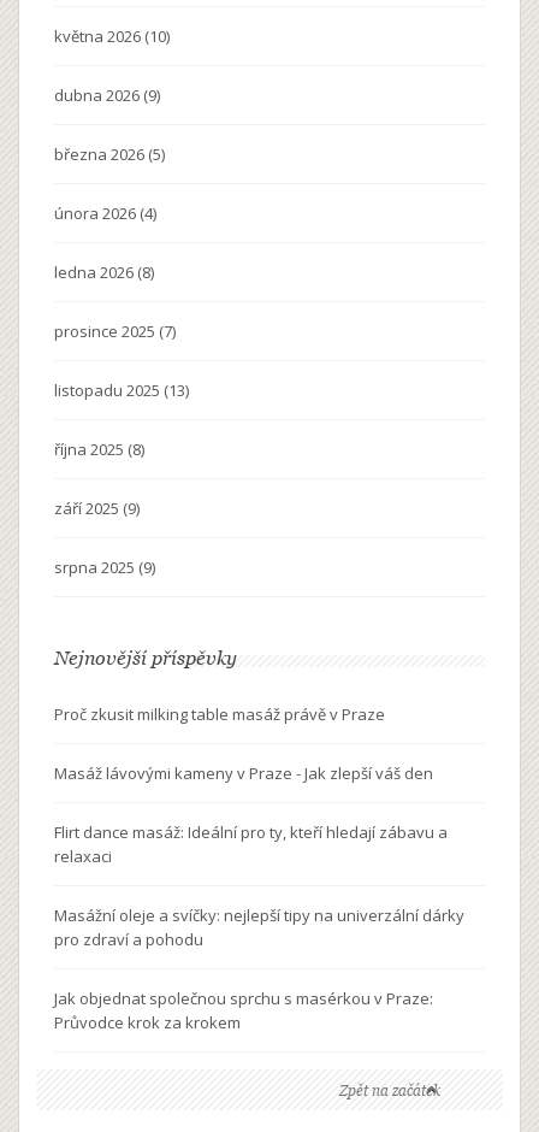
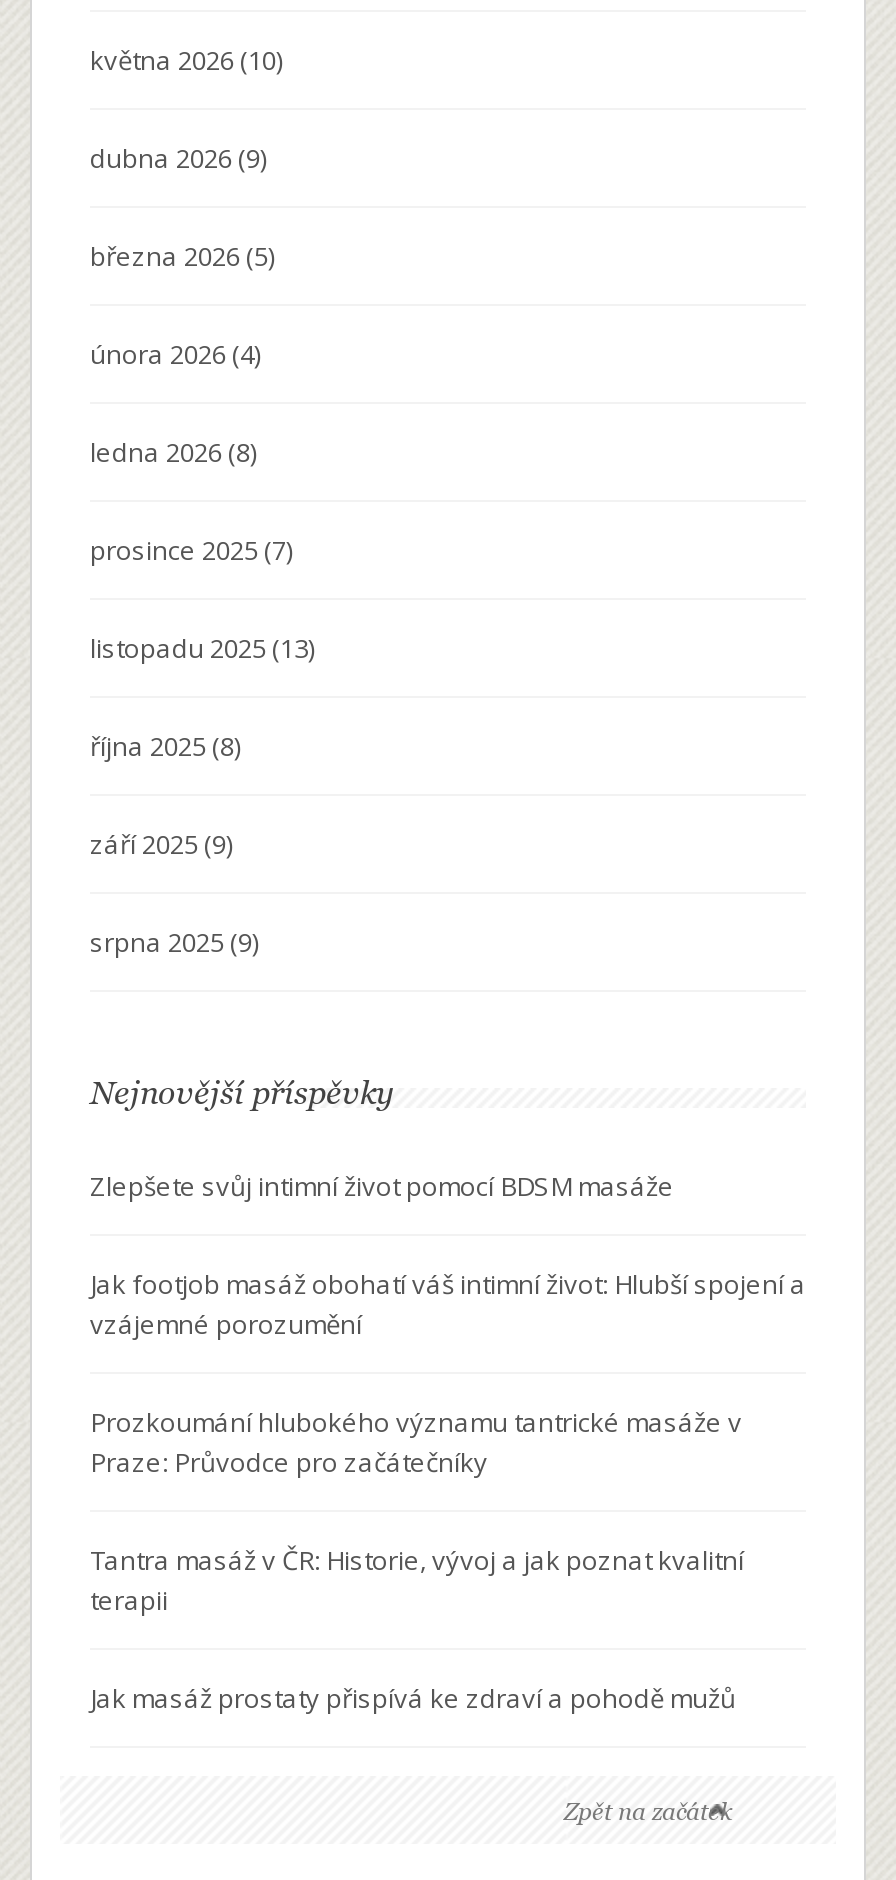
- Proč zkusit milking table masáž právě v Praze
+ Zlepšete svůj intimní život pomocí BDSM masáže

- Masáž lávovými kameny v Praze - Jak zlepší váš den
+ Jak footjob masáž obohatí váš intimní život: Hlubší spojení a
+ vzájemné porozumění

- Flirt dance masáž: Ideální pro ty, kteří hledají zábavu a
- relaxaci
+ Prozkoumání hlubokého významu tantrické masáže v
+ Praze: Průvodce pro začátečníky

- Masážní oleje a svíčky: nejlepší tipy na univerzální dárky
- pro zdraví a pohodu
+ Tantra masáž v ČR: Historie, vývoj a jak poznat kvalitní
+ terapii

- Jak objednat společnou sprchu s masérkou v Praze:
- Průvodce krok za krokem
+ Jak masáž prostaty přispívá ke zdraví a pohodě mužů
